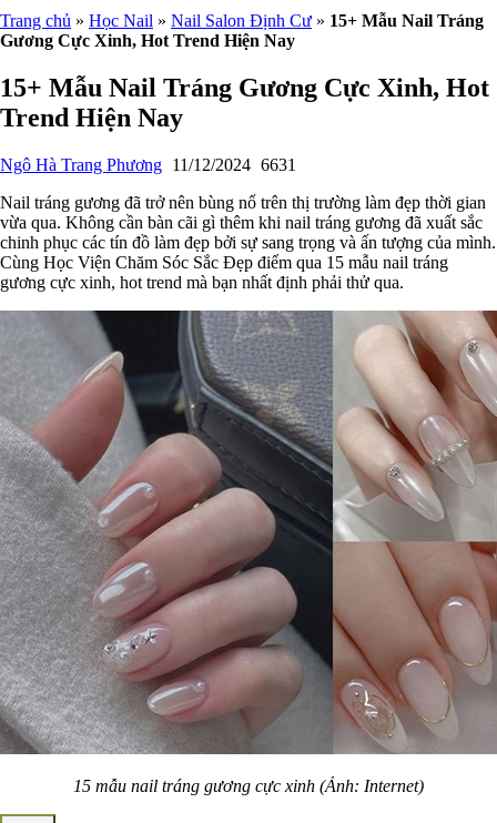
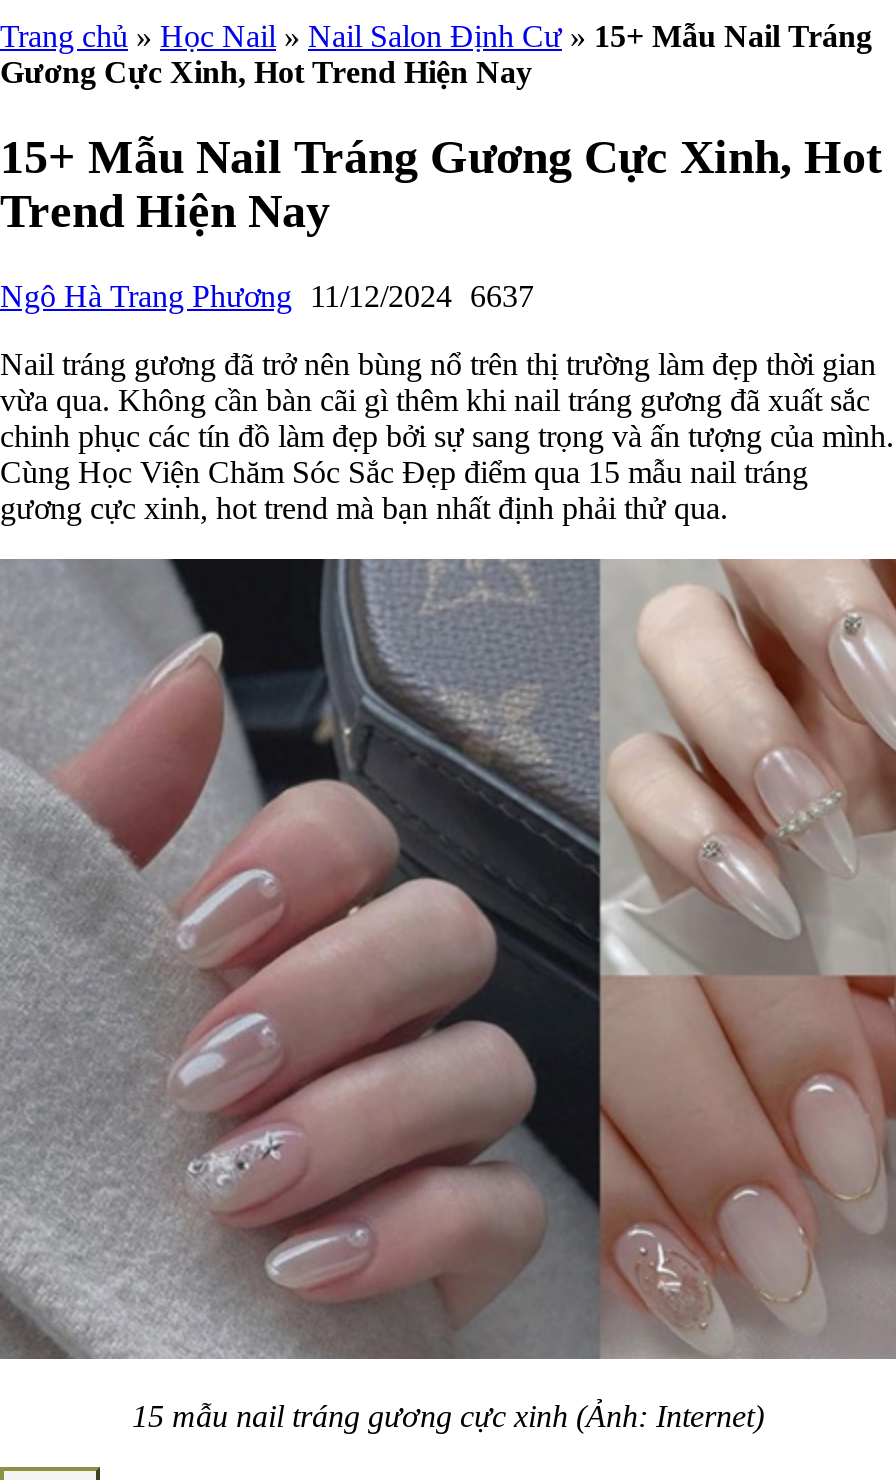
- Ngô Hà Trang Phương 11/12/2024 6631
+ Ngô Hà Trang Phương 11/12/2024 6637
